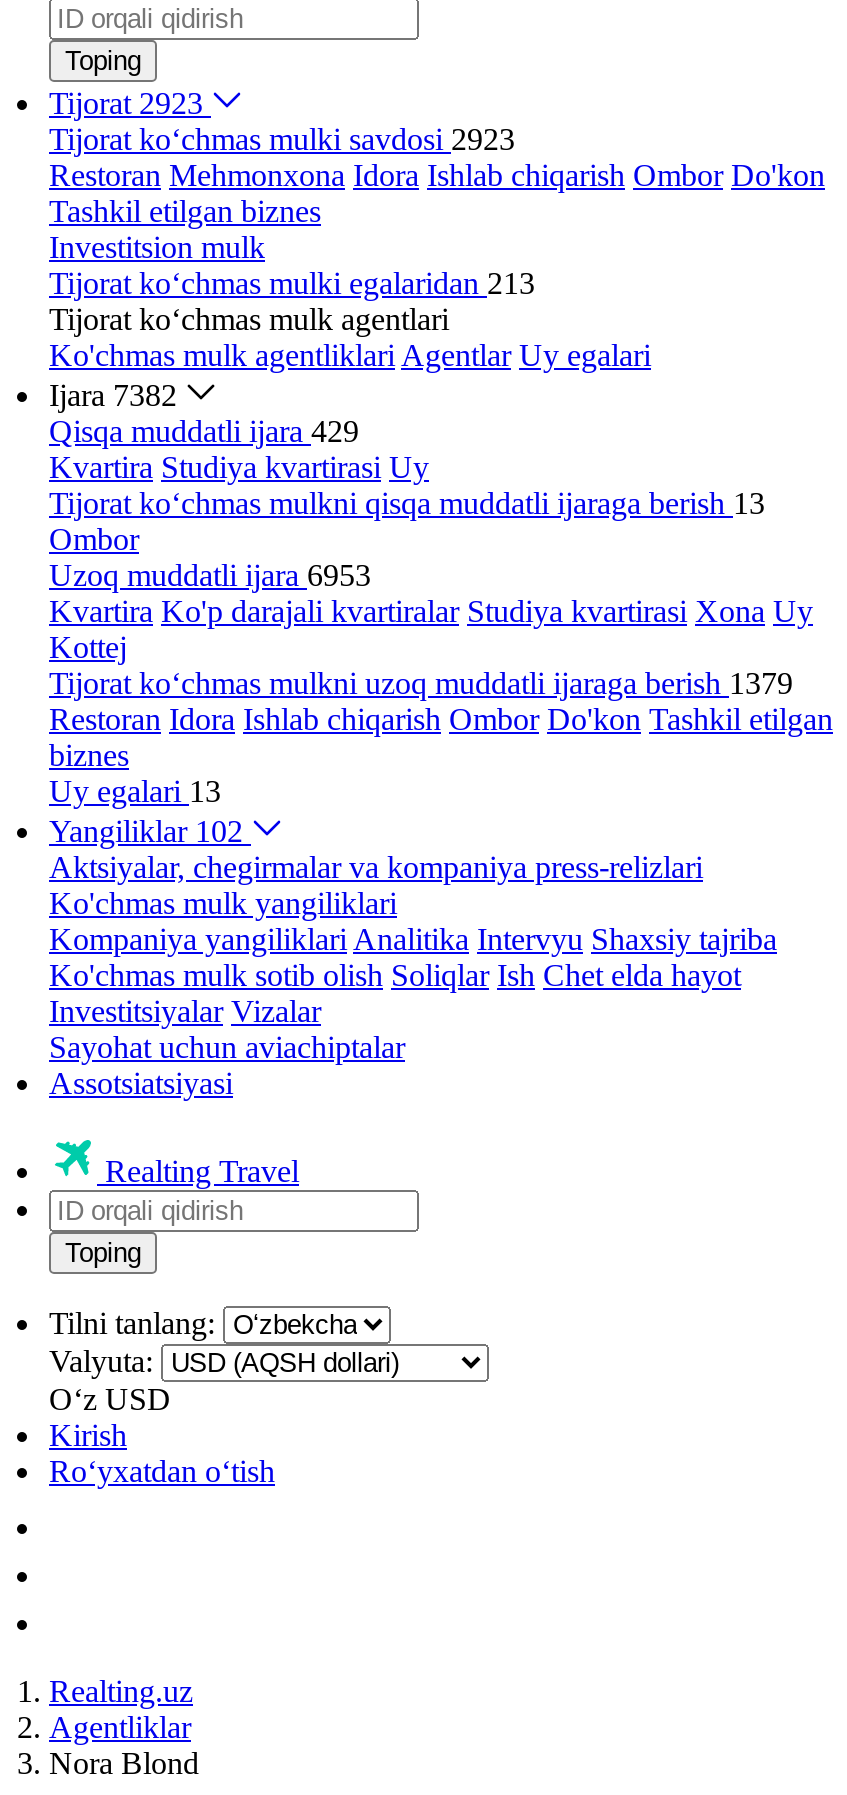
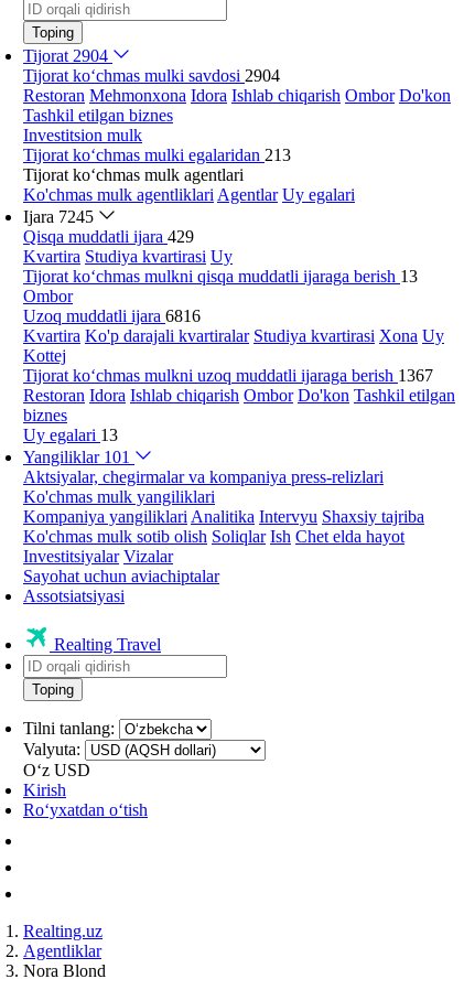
- Tijorat 2923
+ Tijorat 2904

- Tijorat ko‘chmas mulki savdosi 2923
+ Tijorat ko‘chmas mulki savdosi 2904

- Ijara 7382
+ Ijara 7245

- Uzoq muddatli ijara 6953
+ Uzoq muddatli ijara 6816

- Tijorat ko‘chmas mulkni uzoq muddatli ijaraga berish 1379
+ Tijorat ko‘chmas mulkni uzoq muddatli ijaraga berish 1367

- Yangiliklar 102
+ Yangiliklar 101
